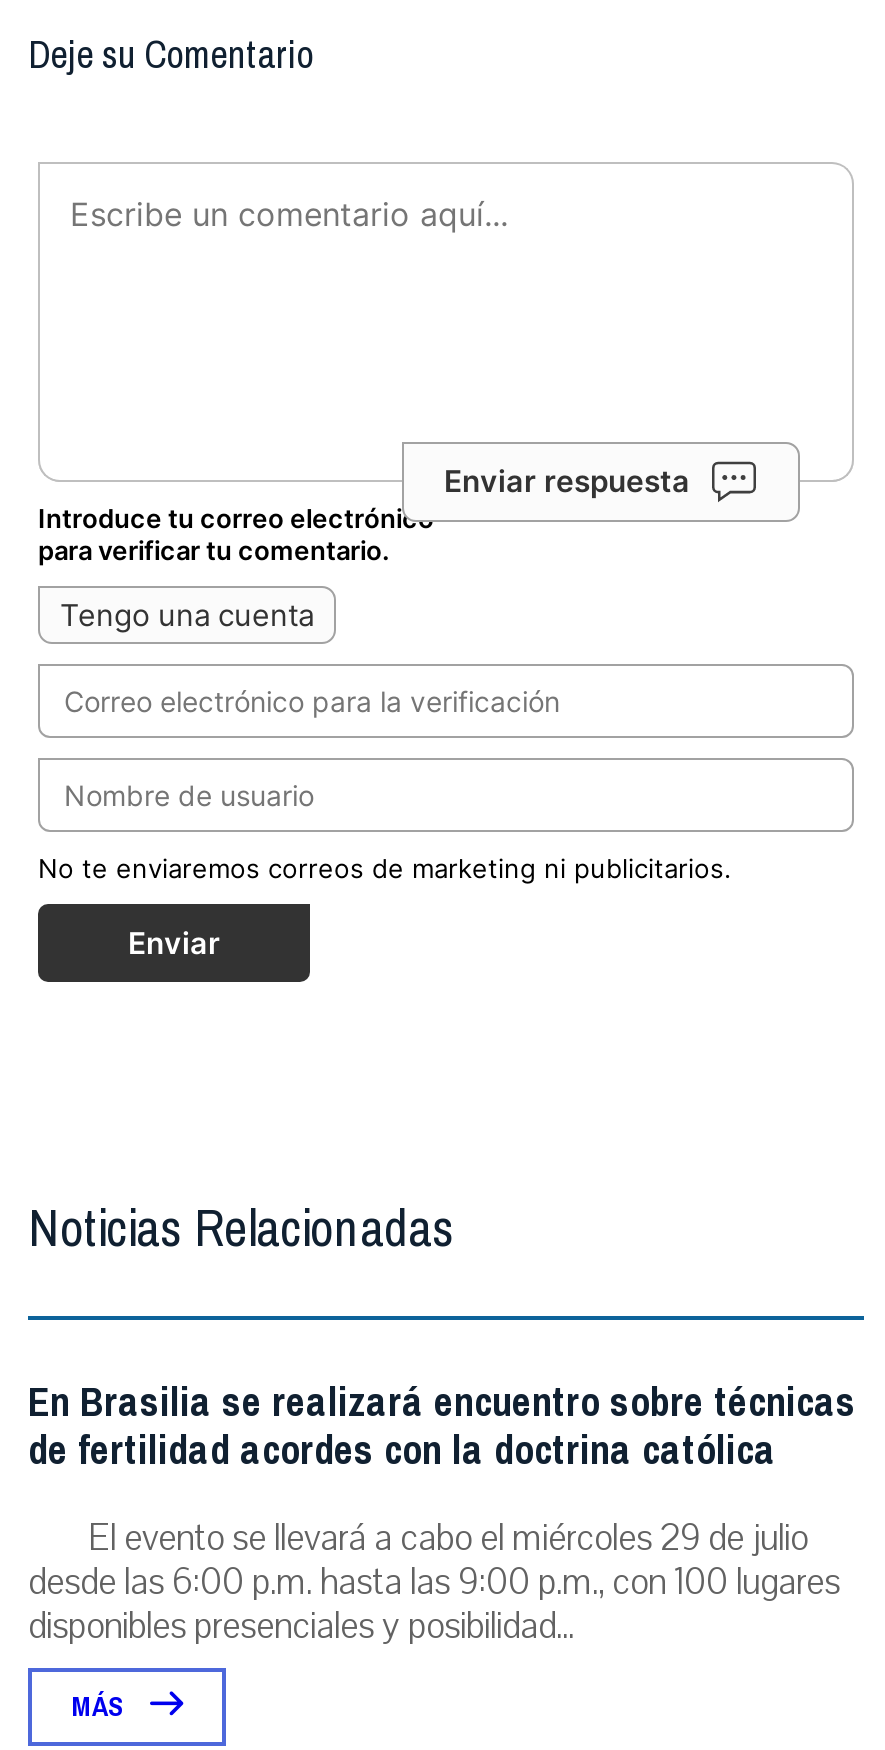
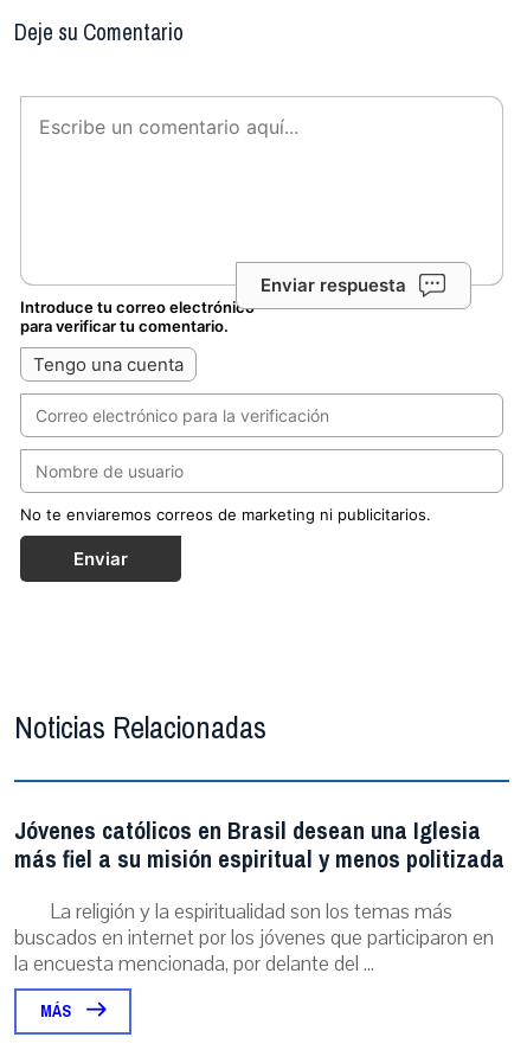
- En Brasilia se realizará encuentro sobre técnicas
- de fertilidad acordes con la doctrina católica
- El evento se llevará a cabo el miércoles 29 de julio
- desde las 6:00 p.m. hasta las 9:00 p.m., con 100 lugares
- disponibles presenciales y posibilidad...
+ Jóvenes católicos en Brasil desean una Iglesia
+ más fiel a su misión espiritual y menos politizada
+ La religión y la espiritualidad son los temas más
+ buscados en internet por los jóvenes que participaron en
+ la encuesta mencionada, por delante del ...
